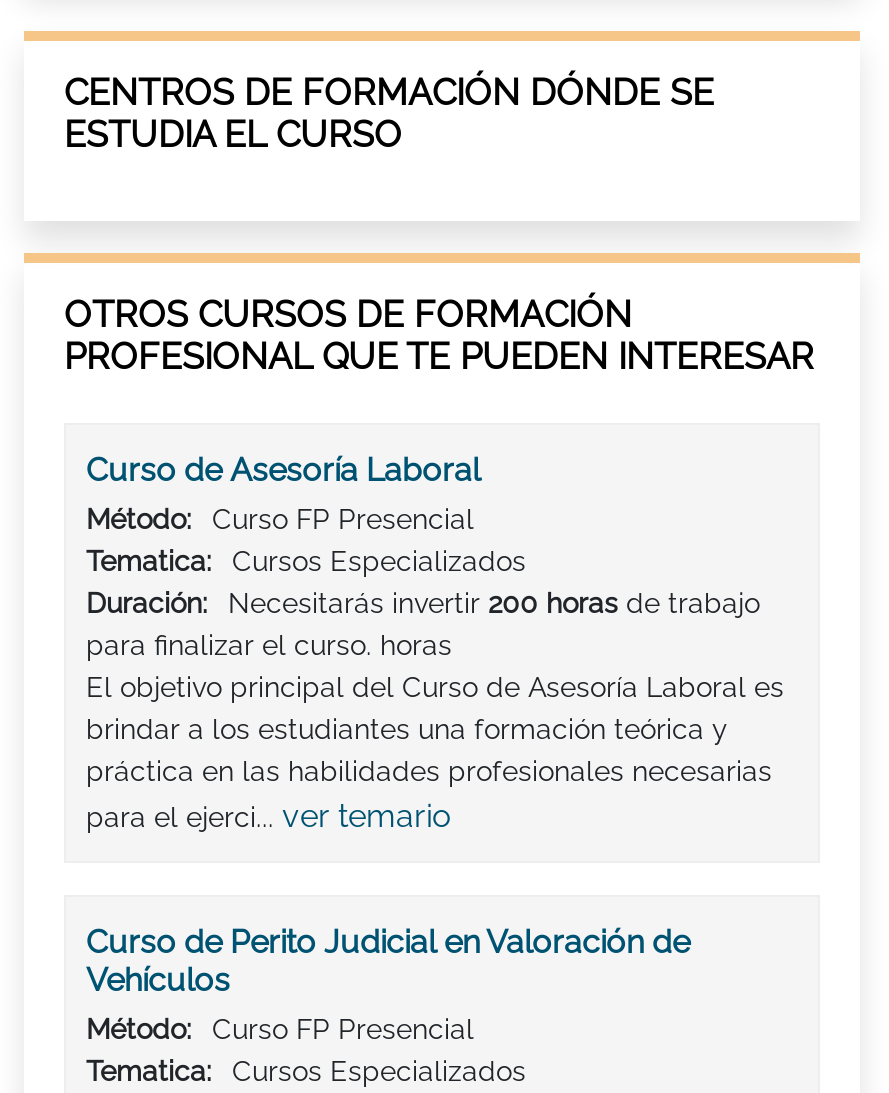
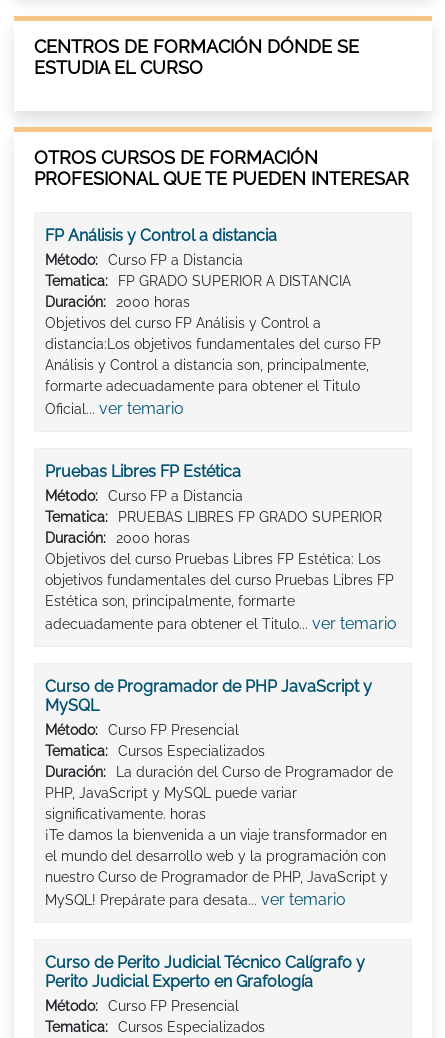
- Curso de Asesoría Laboral
+ FP Análisis y Control a distancia
+ Método:
+ Curso FP a Distancia
+ Tematica:
+ FP GRADO SUPERIOR A DISTANCIA
+ Duración:
+ 2000 horas
+ Objetivos del curso FP Análisis y Control a
+ distancia:Los objetivos fundamentales del curso FP
+ Análisis y Control a distancia son, principalmente,
+ formarte adecuadamente para obtener el Titulo
+ Oficial... ver temario
+ Pruebas Libres FP Estética
+ Método:
+ Curso FP a Distancia
+ Tematica:
+ PRUEBAS LIBRES FP GRADO SUPERIOR
+ Duración:
+ 2000 horas
+ Objetivos del curso Pruebas Libres FP Estética: Los
+ objetivos fundamentales del curso Pruebas Libres FP
+ Estética son, principalmente, formarte
+ adecuadamente para obtener el Titulo... ver temario
+ Curso de Programador de PHP JavaScript y
+ MySQL

- Necesitarás invertir 200 horas de trabajo
- para finalizar el curso. horas
- El objetivo principal del Curso de Asesoría Laboral es
- brindar a los estudiantes una formación teórica y
- práctica en las habilidades profesionales necesarias
- para el ejerci... ver temario
+ La duración del Curso de Programador de
+ PHP, JavaScript y MySQL puede variar
+ significativamente. horas
+ ¡Te damos la bienvenida a un viaje transformador en
+ el mundo del desarrollo web y la programación con
+ nuestro Curso de Programador de PHP, JavaScript y
+ MySQL! Prepárate para desata... ver temario

- Curso de Perito Judicial en Valoración de
- Vehículos
+ Curso de Perito Judicial Técnico Calígrafo y
+ Perito Judicial Experto en Grafología
